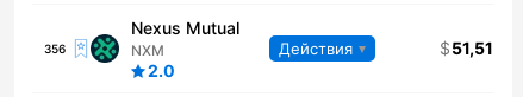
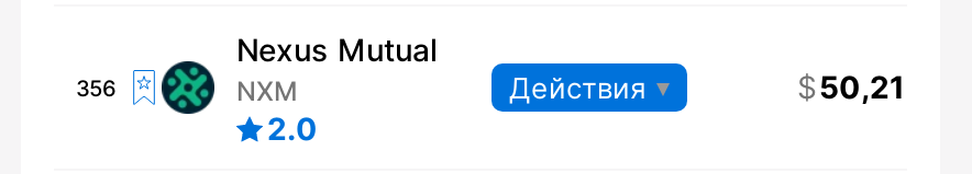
- 51,51
+ 50,21
